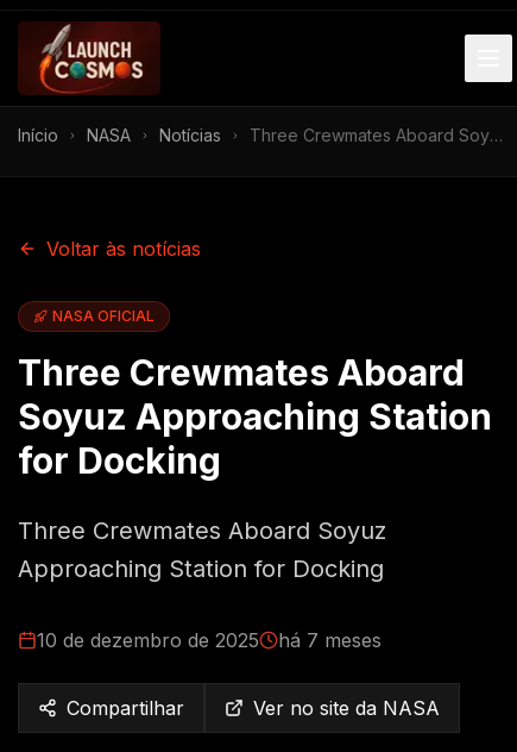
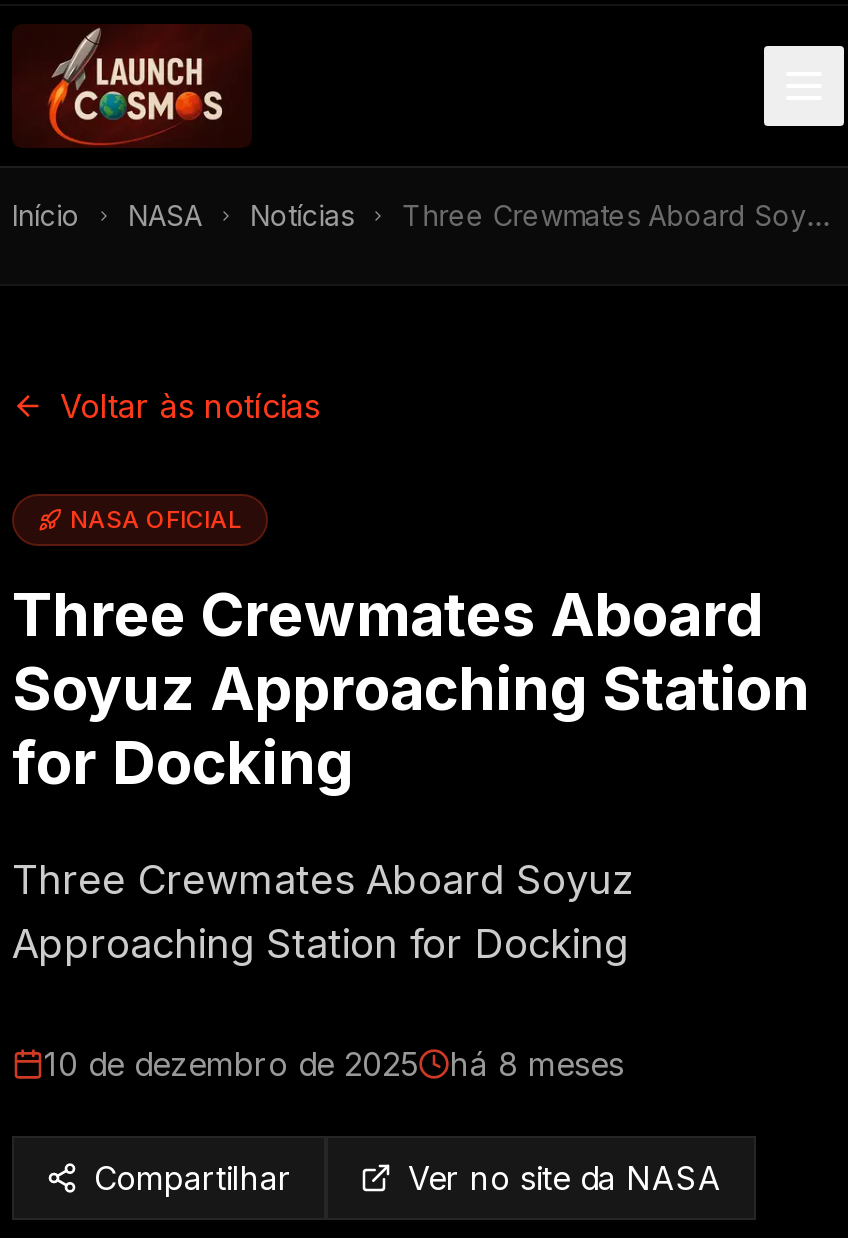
- 10 de dezembro de 2025 há 7 meses
+ 10 de dezembro de 2025 há 8 meses
